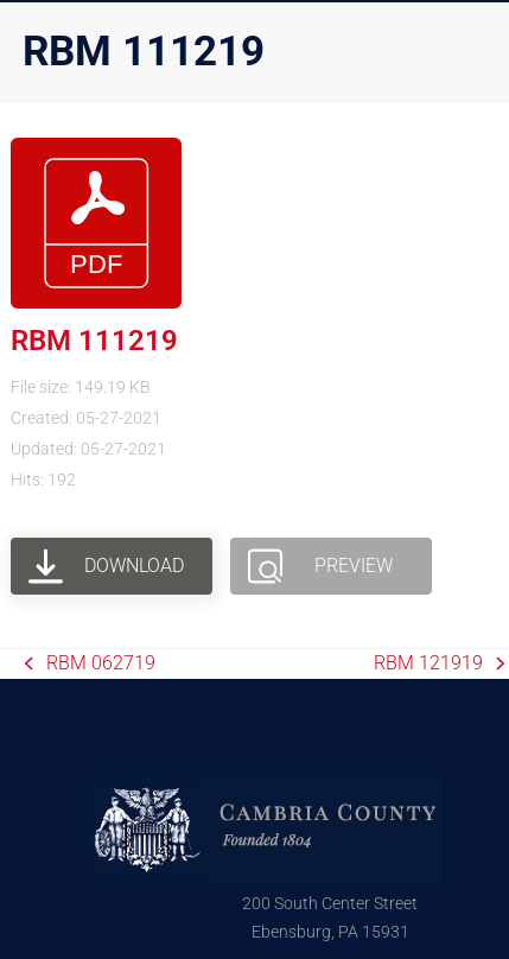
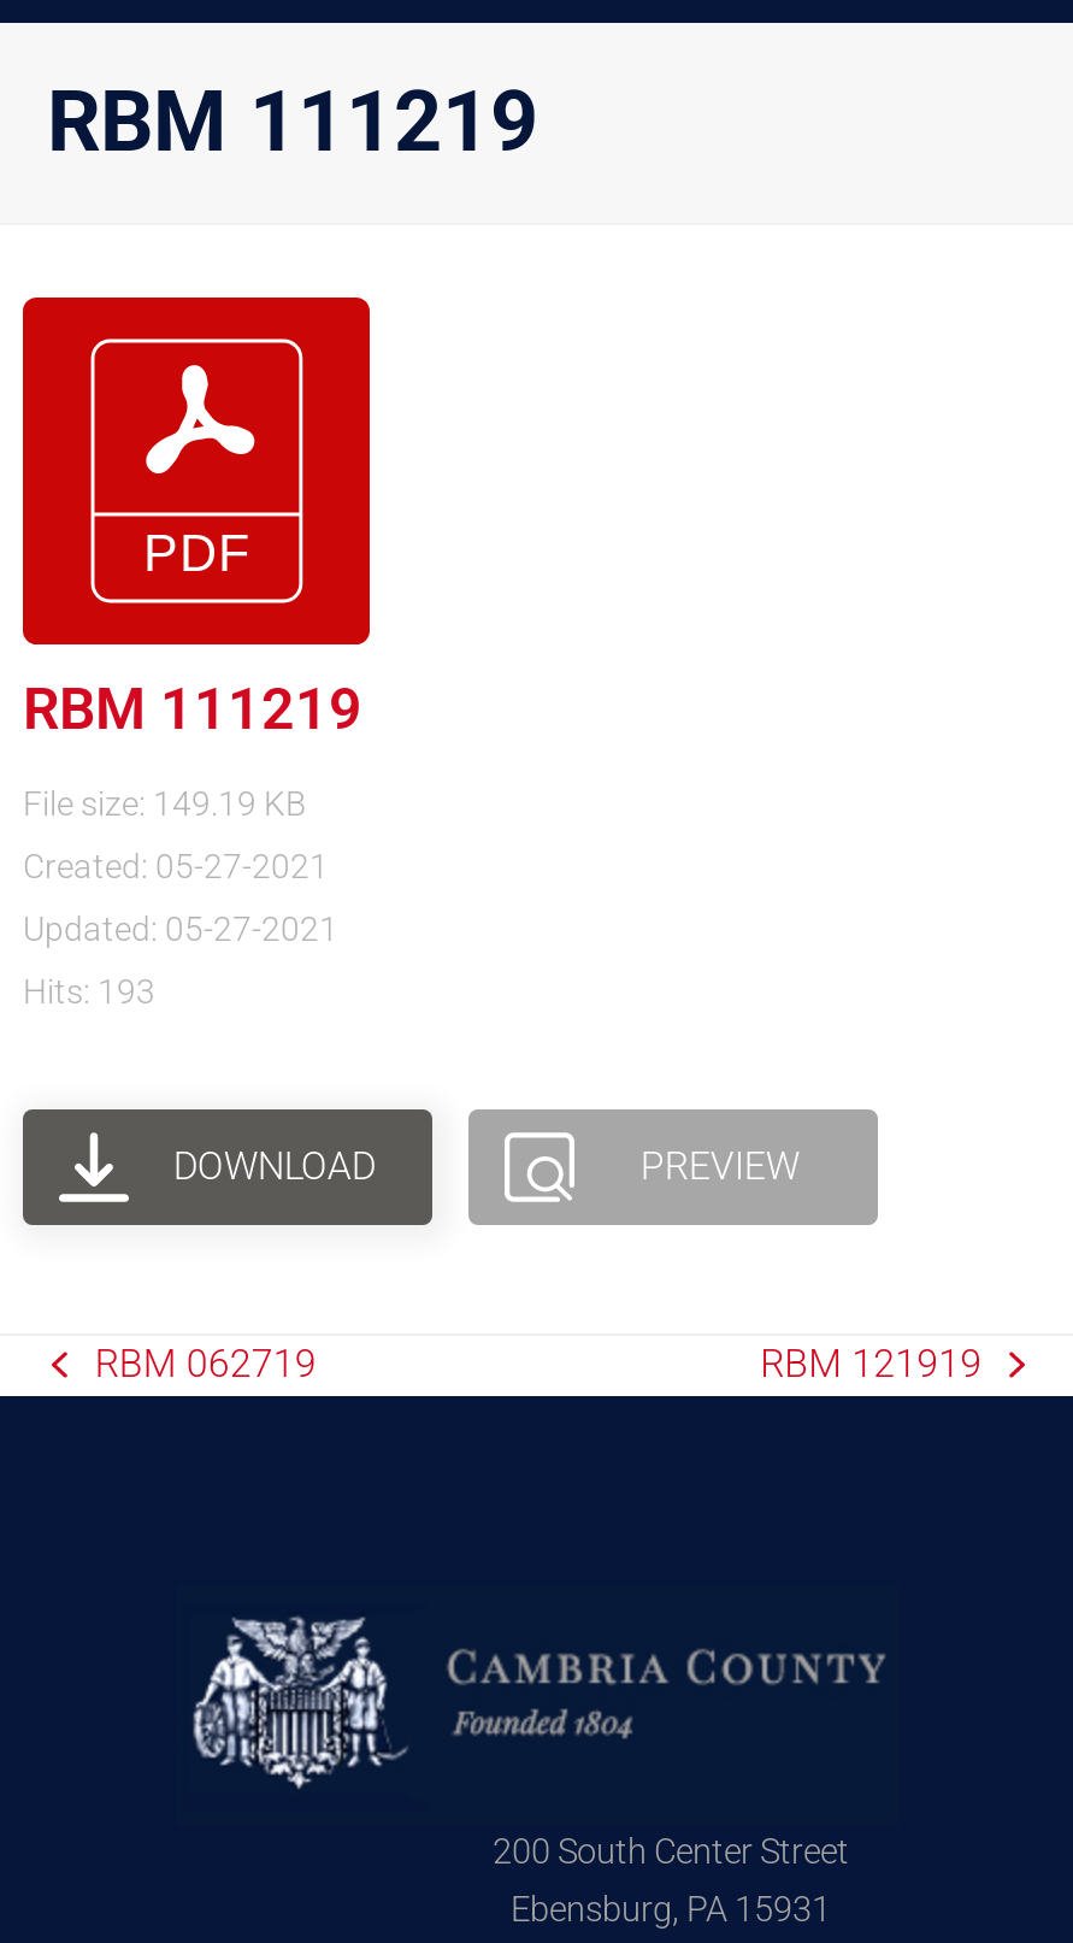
- Hits: 192
+ Hits: 193
